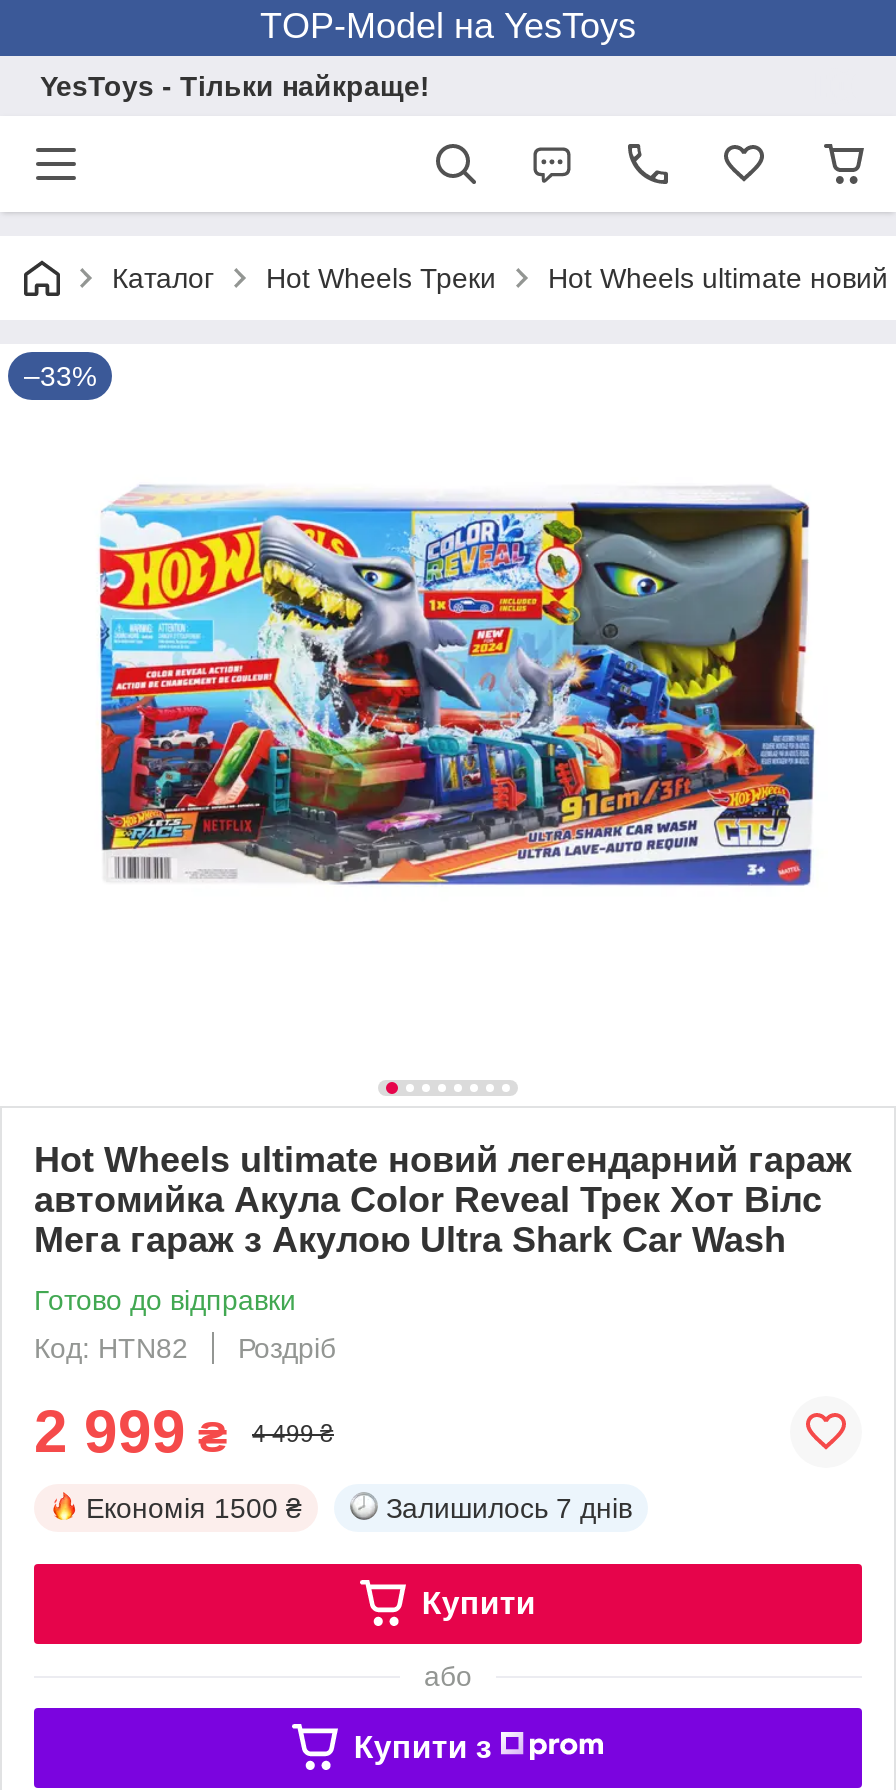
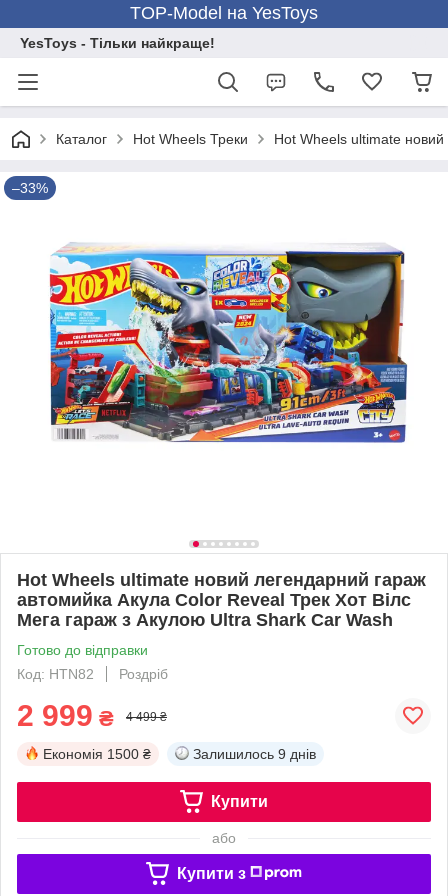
- Залишилось 7 днів
+ Залишилось 9 днів
